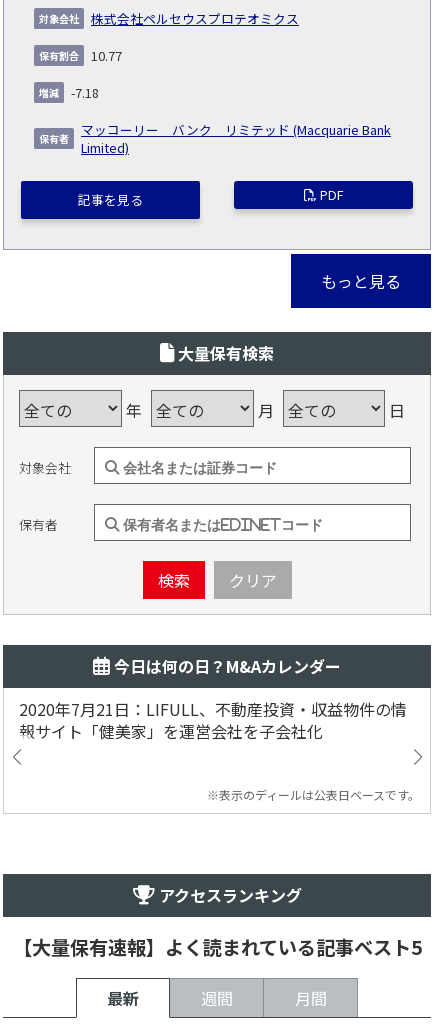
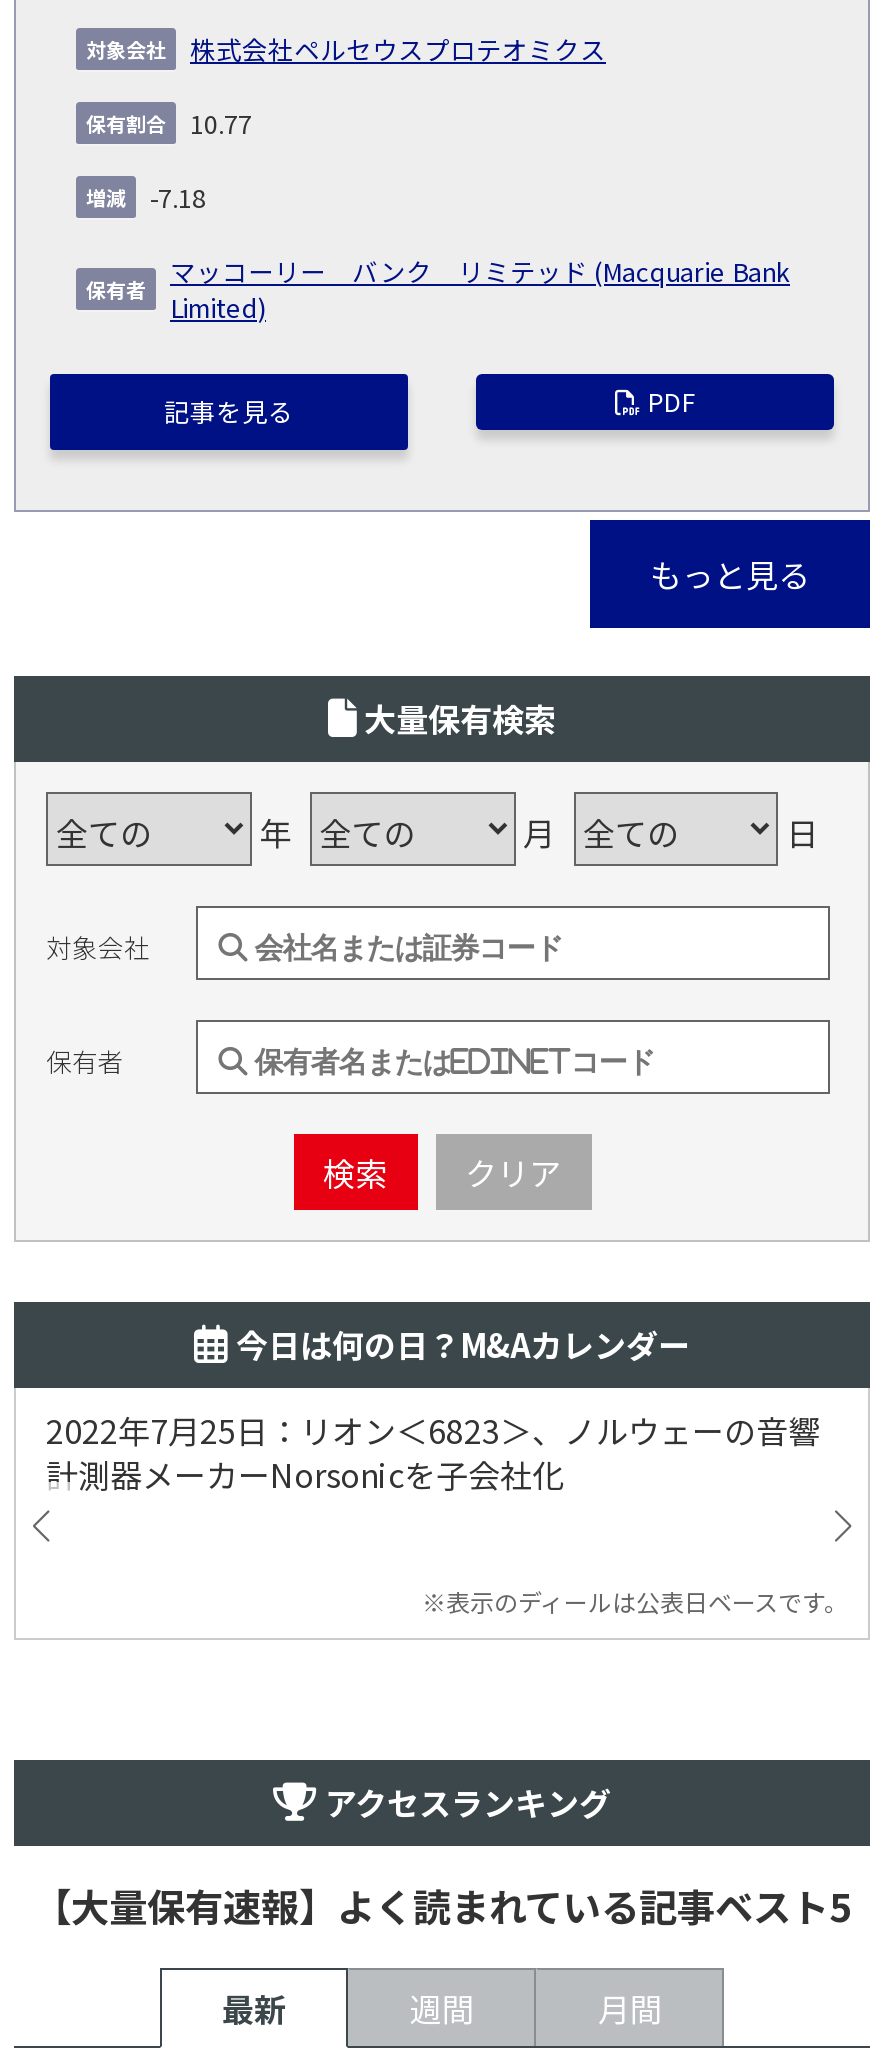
- 2020年7月21日：LIFULL、不動産投資・収益物件の情
- 報サイト「健美家」を運営会社を子会社化
+ 2022年7月25日：リオン＜6823＞、ノルウェーの音響
+ 計測器メーカーNorsonicを子会社化
